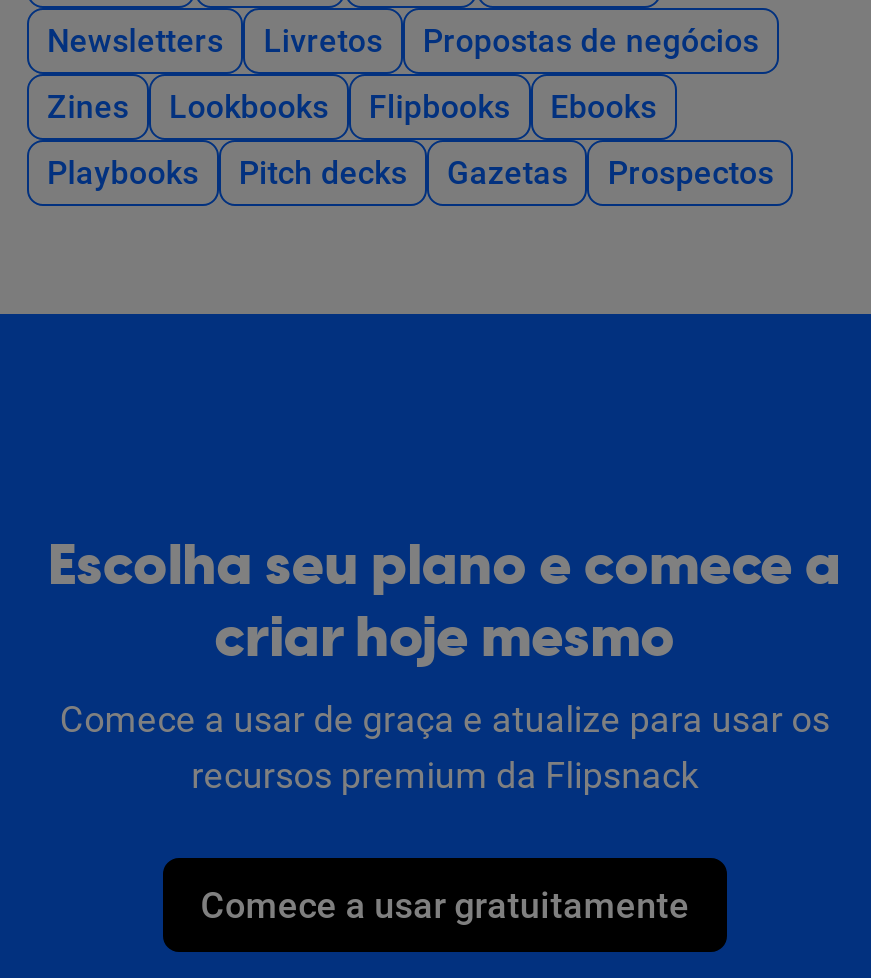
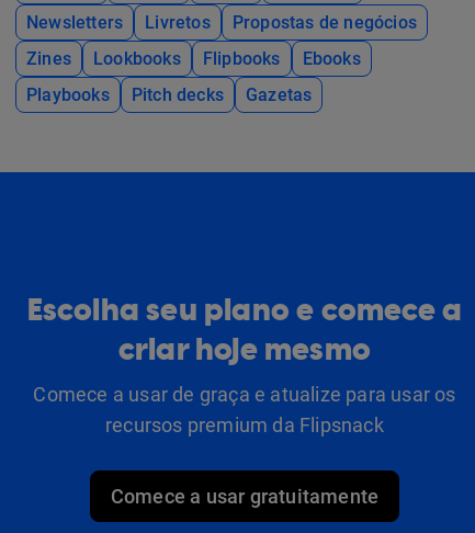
- Prospectos
